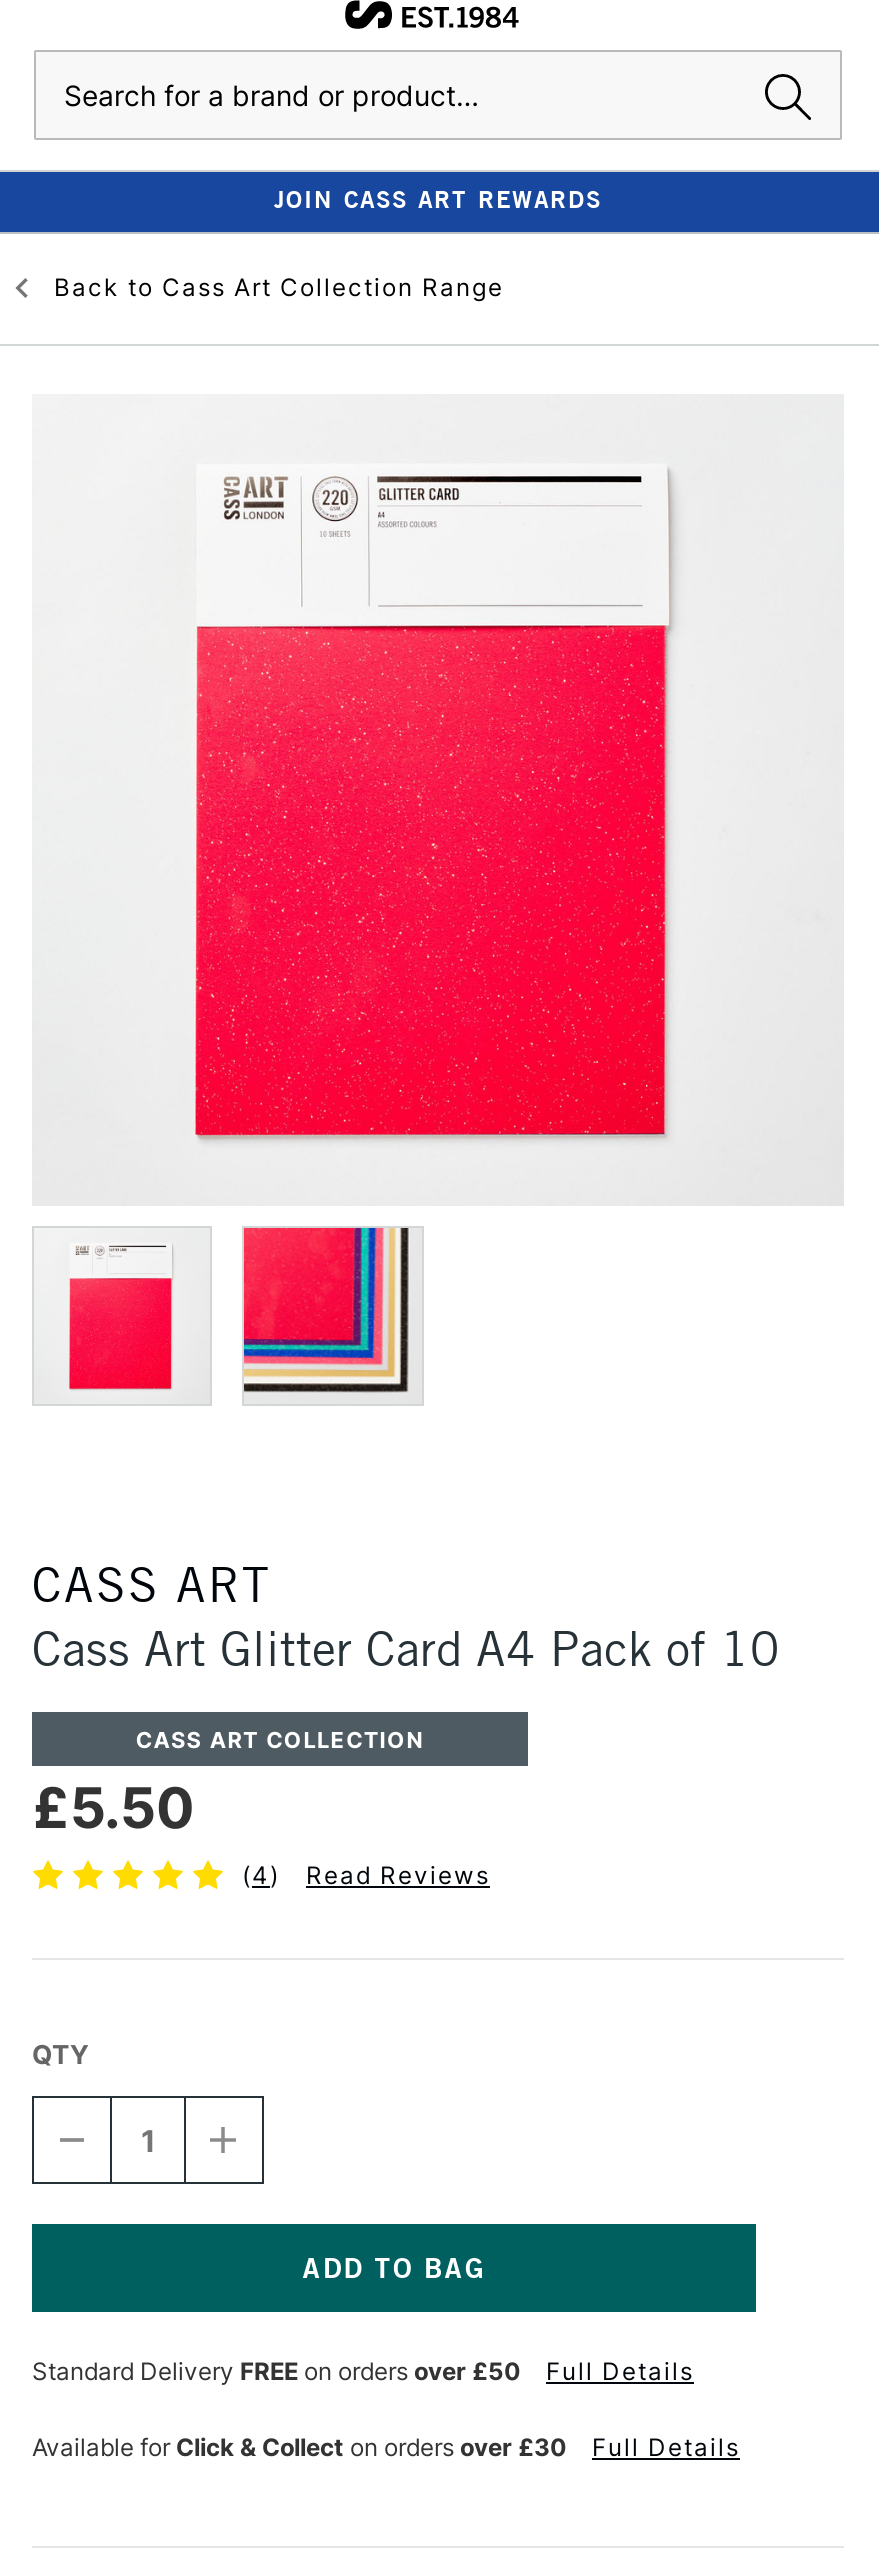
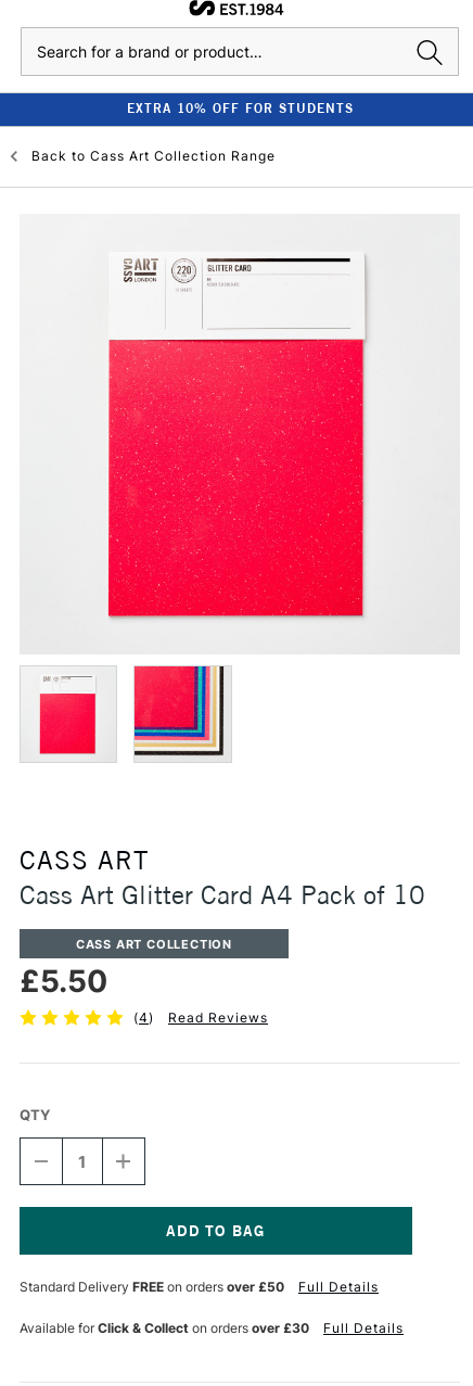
- JOIN CASS ART REWARDS
+ EXTRA 10% OFF FOR STUDENTS
